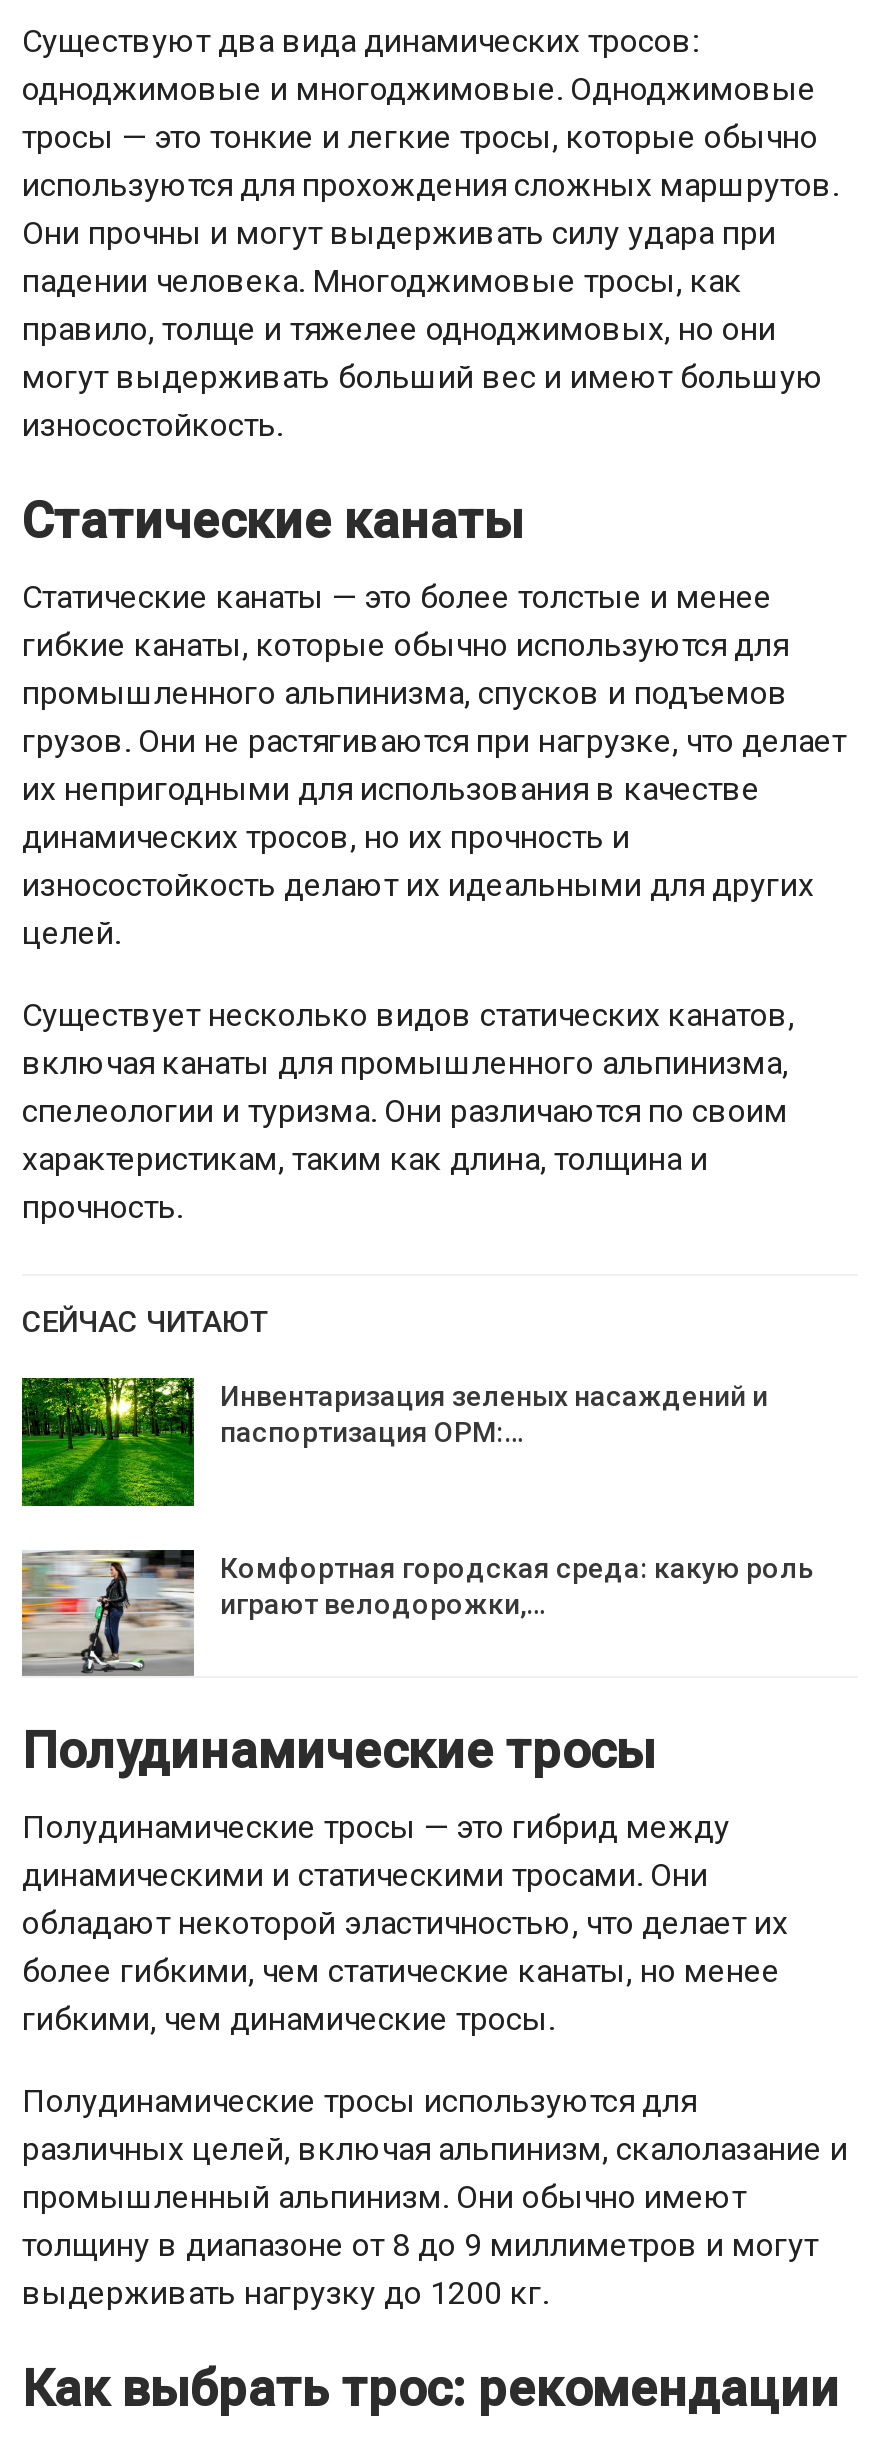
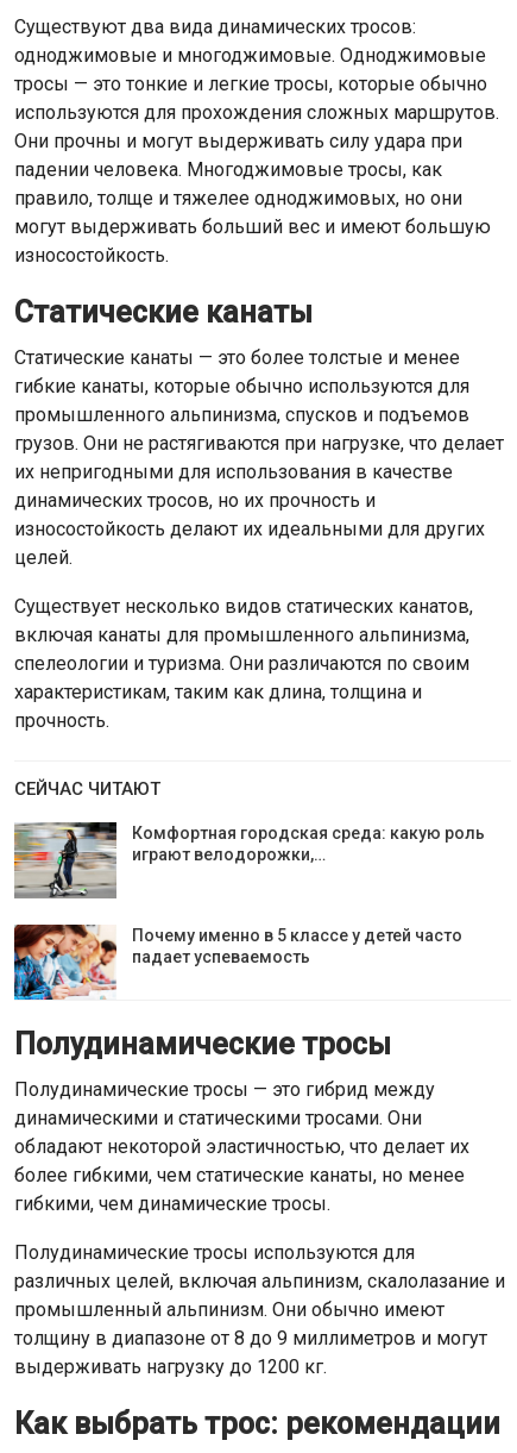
- [image]
- Инвентаризация зеленых насаждений и
- паспортизация ОРМ:…

moved up: [image] | Комфортная городская среда: какую роль | играют велодорожки,…

+ [image]
+ Почему именно в 5 классе у детей часто
+ падает успеваемость
